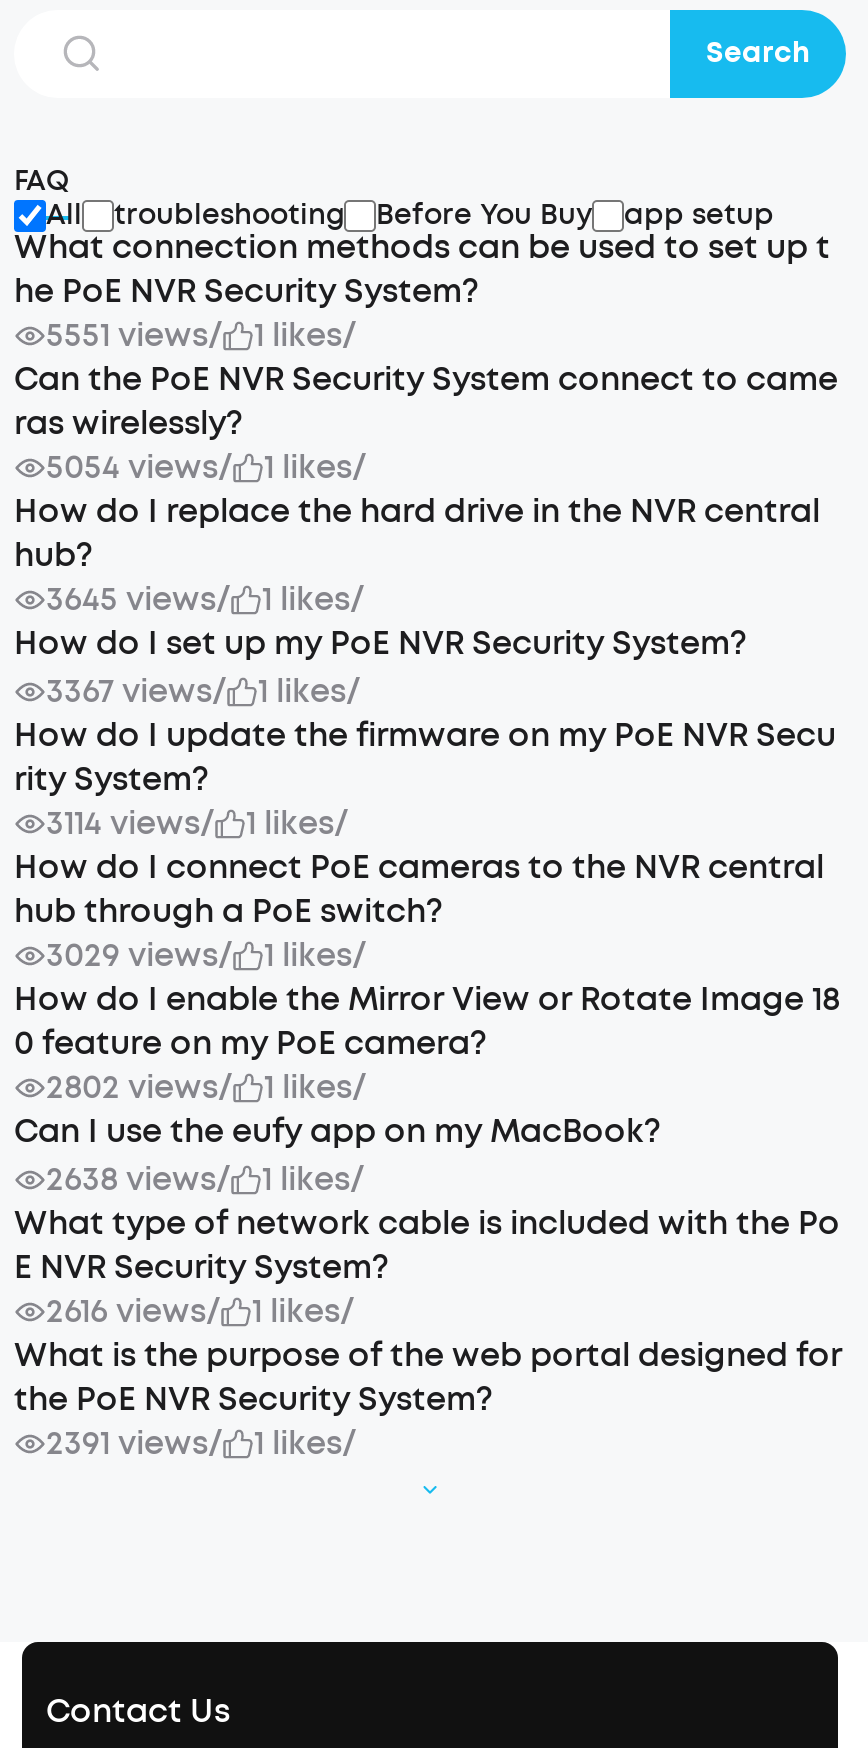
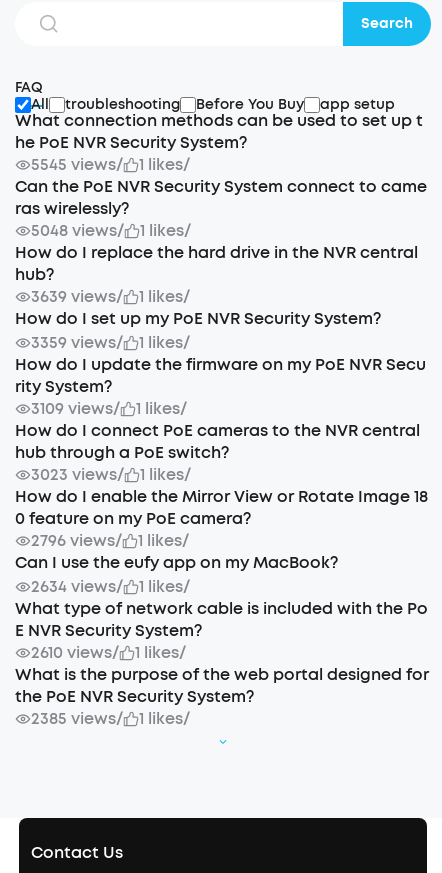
- 5551 views/
+ 5545 views/

- 5054 views/
+ 5048 views/

- 3645 views/
+ 3639 views/

- 3367 views/
+ 3359 views/

- 3114 views/
+ 3109 views/

- 3029 views/
+ 3023 views/

- 2802 views/
+ 2796 views/

- 2638 views/
+ 2634 views/

- 2616 views/
+ 2610 views/

- 2391 views/
+ 2385 views/
